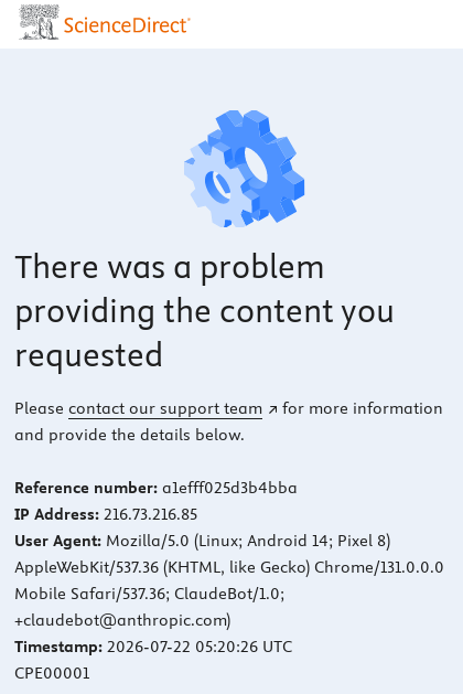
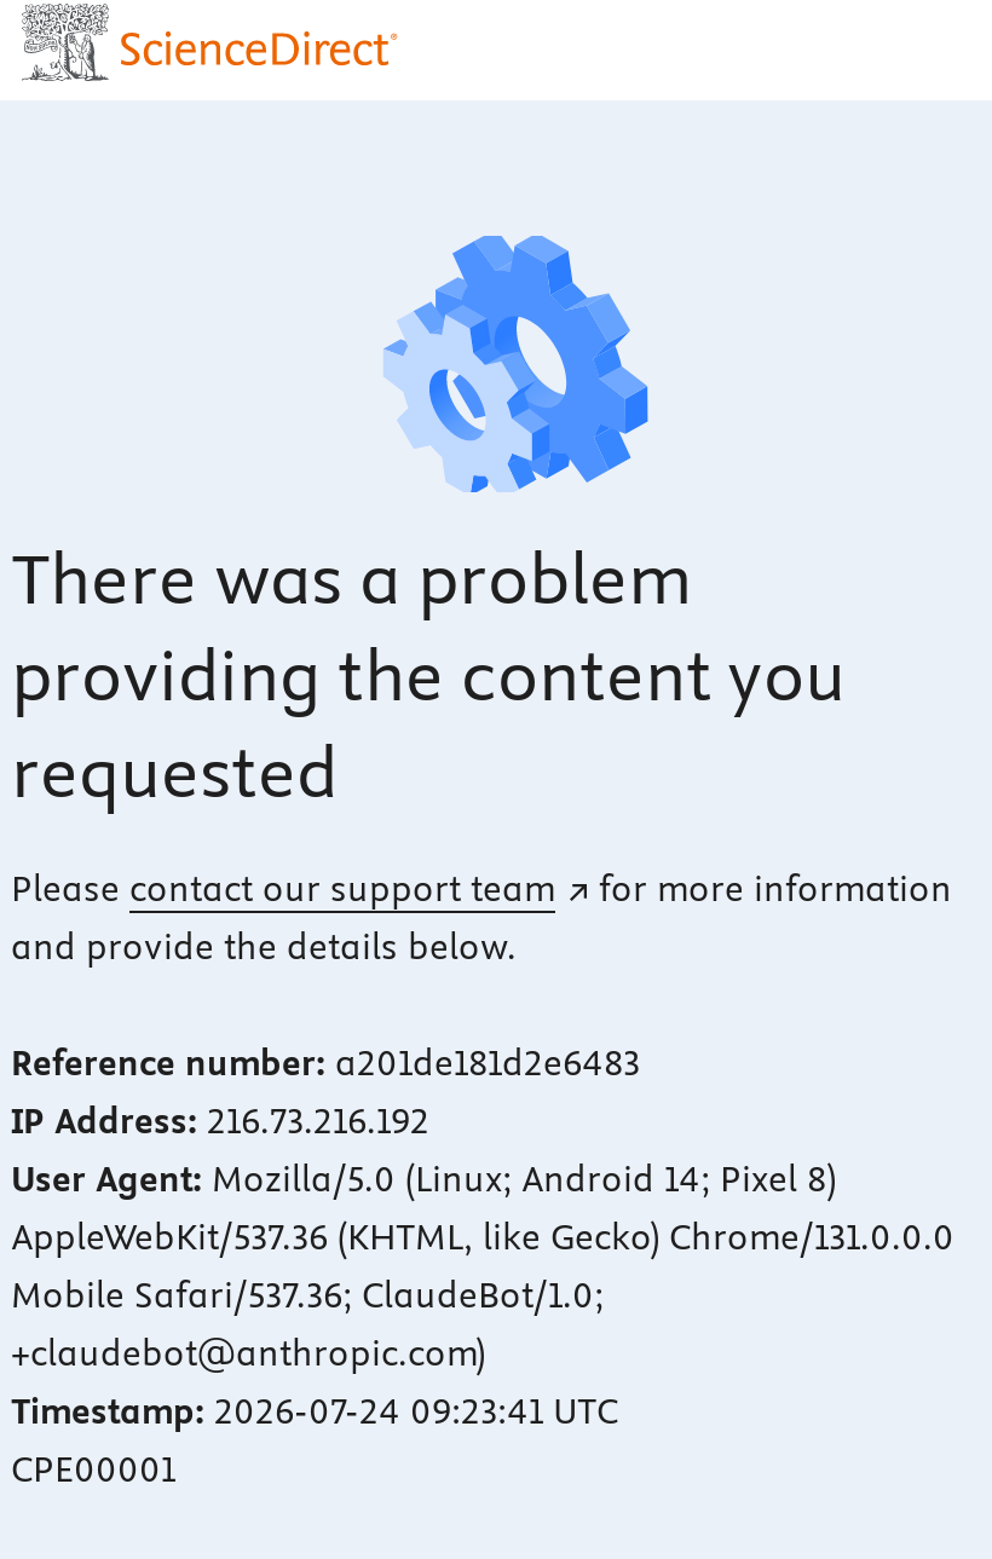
- Reference number: a1efff025d3b4bba
+ Reference number: a201de181d2e6483

- IP Address: 216.73.216.85
+ IP Address: 216.73.216.192

- Timestamp: 2026-07-22 05:20:26 UTC
+ Timestamp: 2026-07-24 09:23:41 UTC
